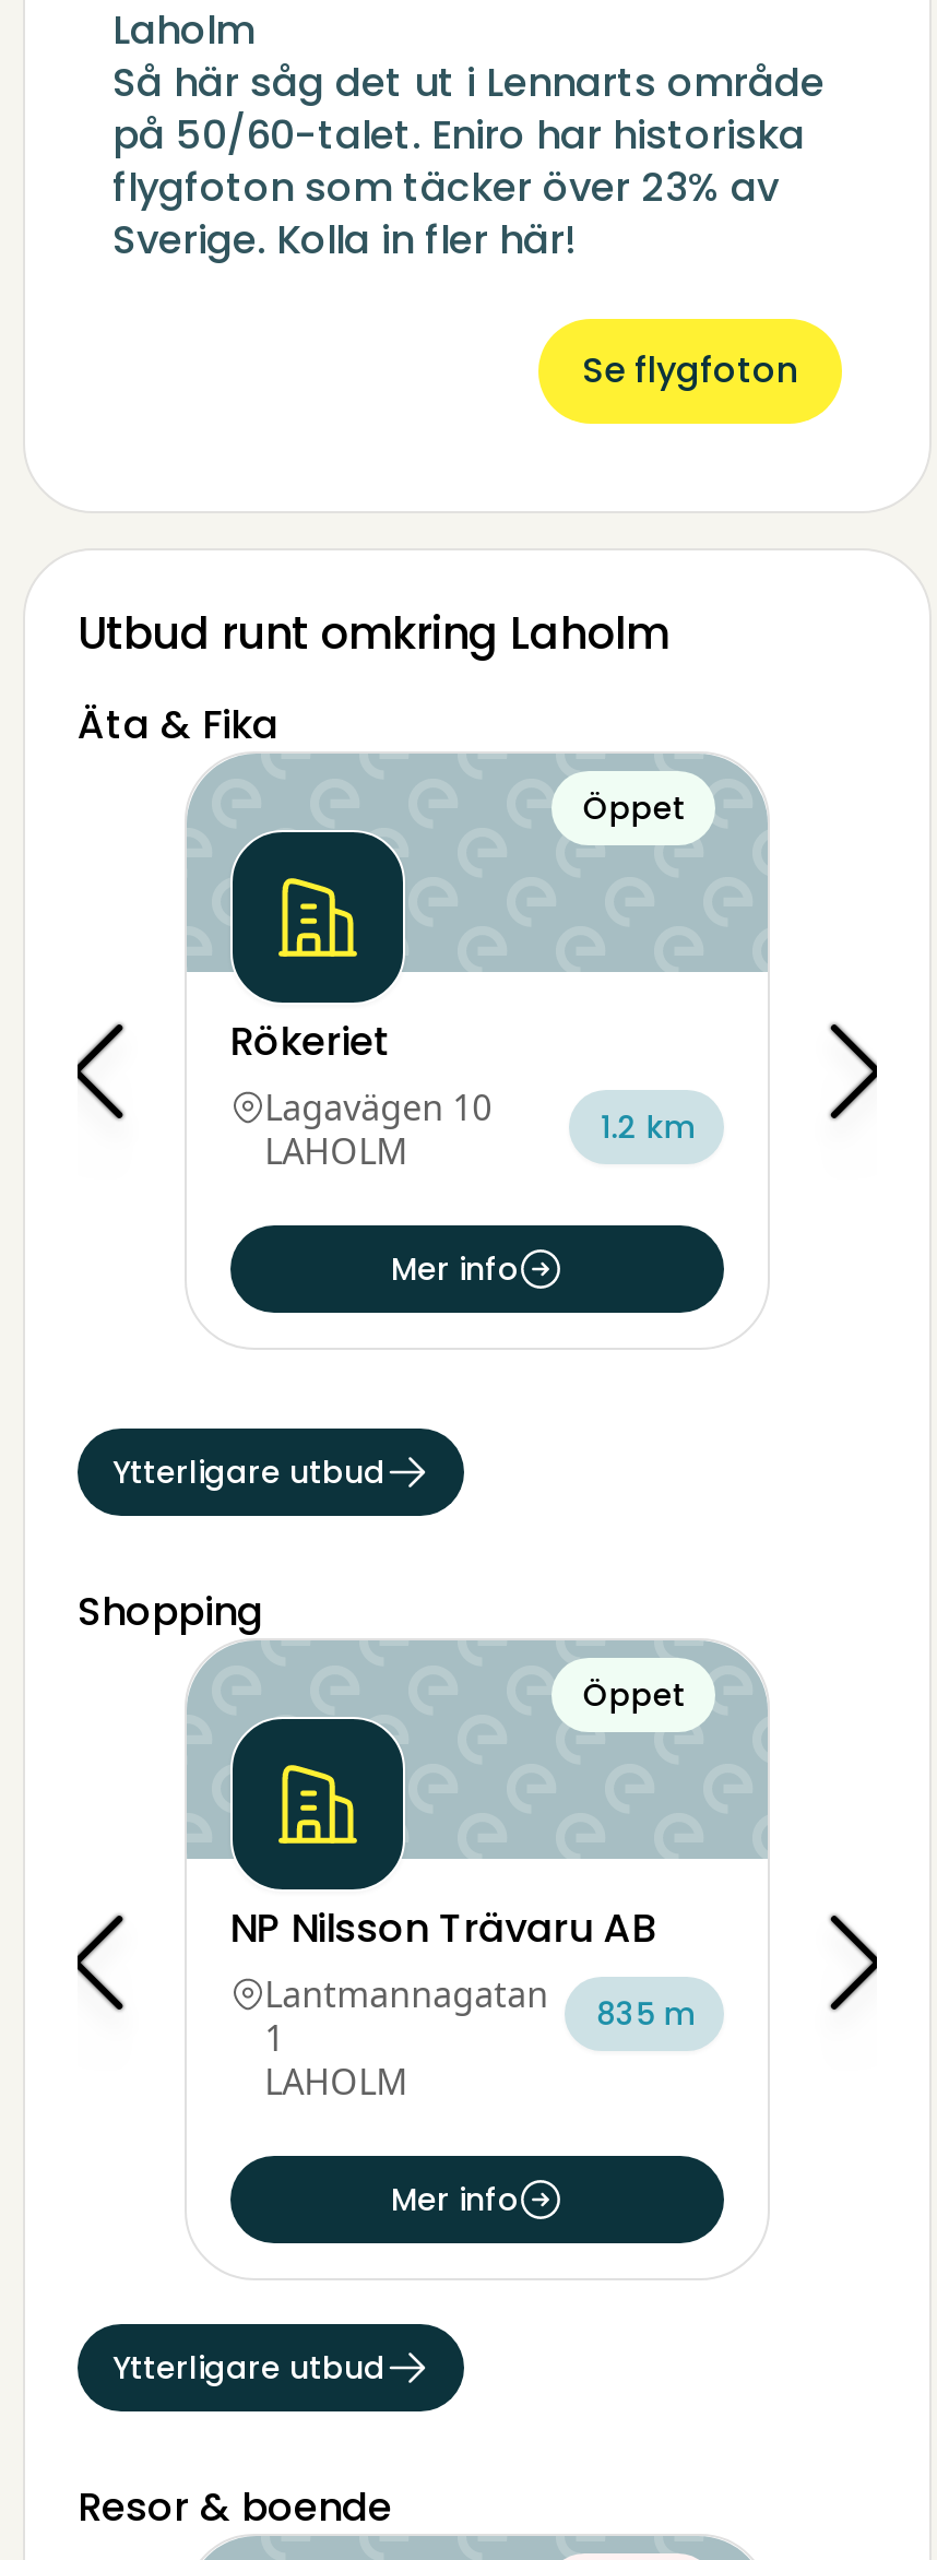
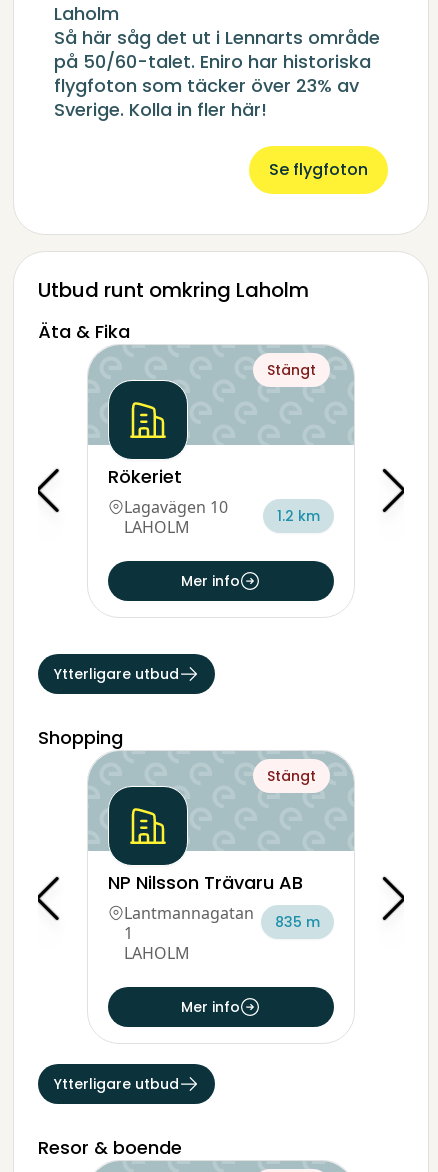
- Öppet
+ Stängt

- Öppet
+ Stängt
